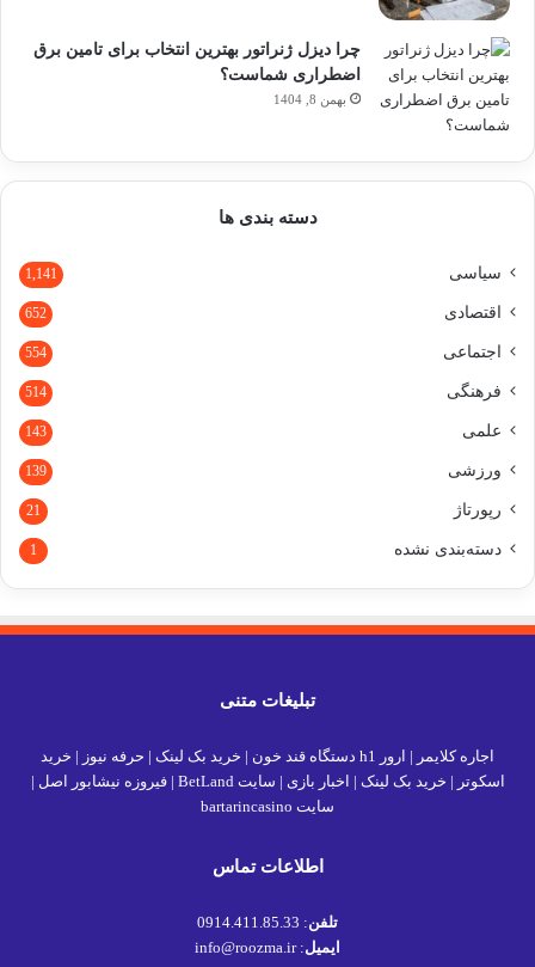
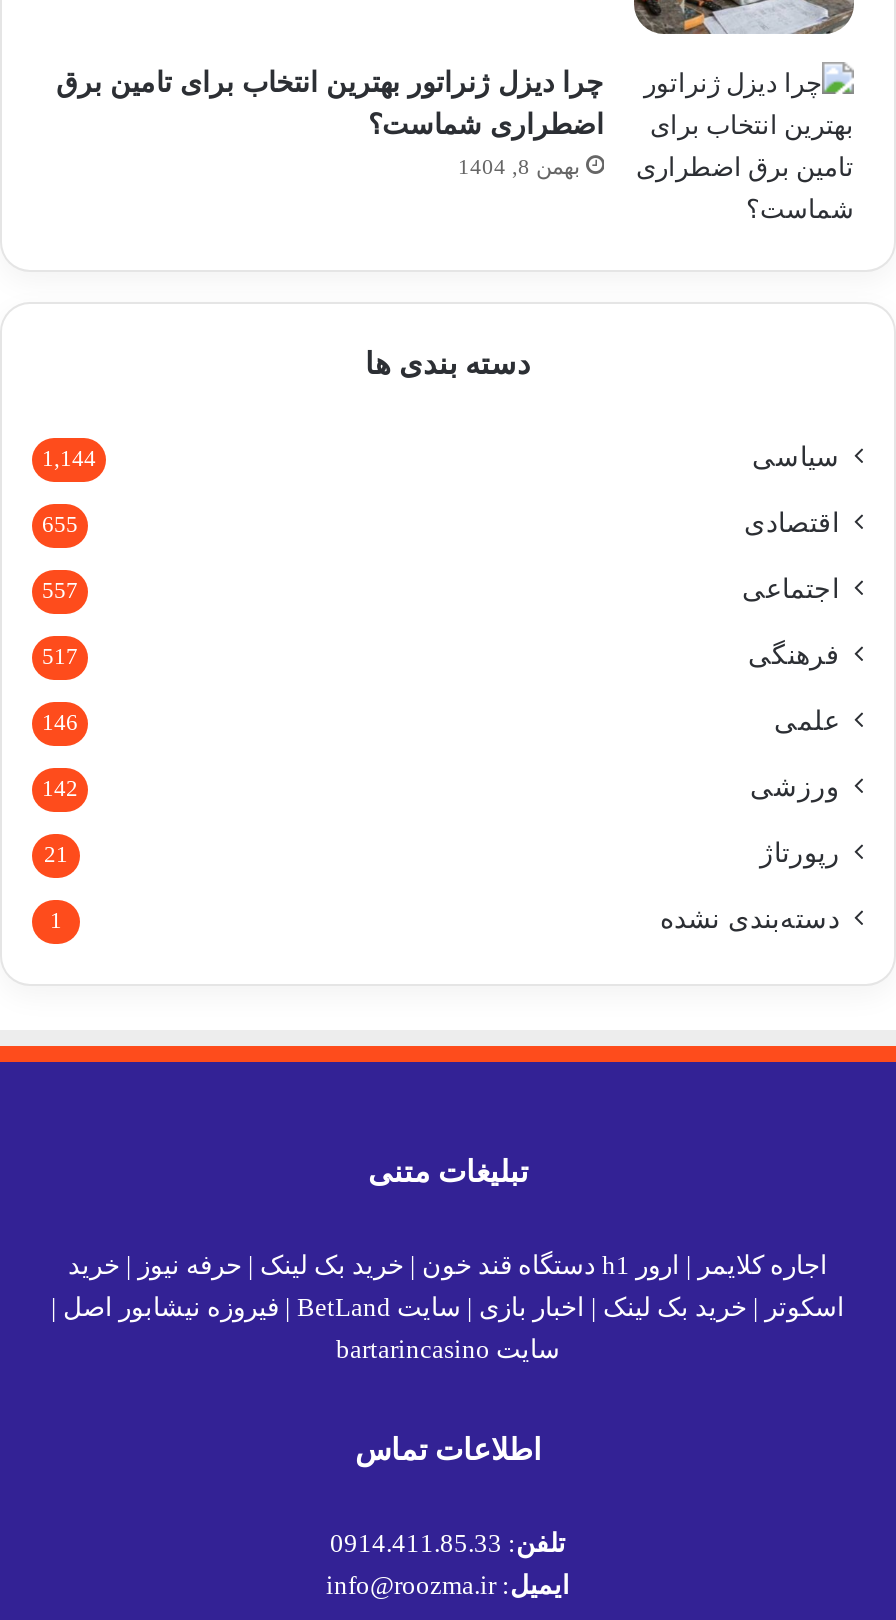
- 1,141
+ 1,144

- 652
+ 655

- 554
+ 557

- 514
+ 517

- 143
+ 146

- 139
+ 142
